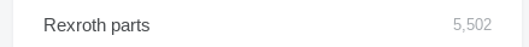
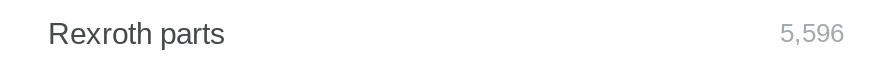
- 5,502
+ 5,596
